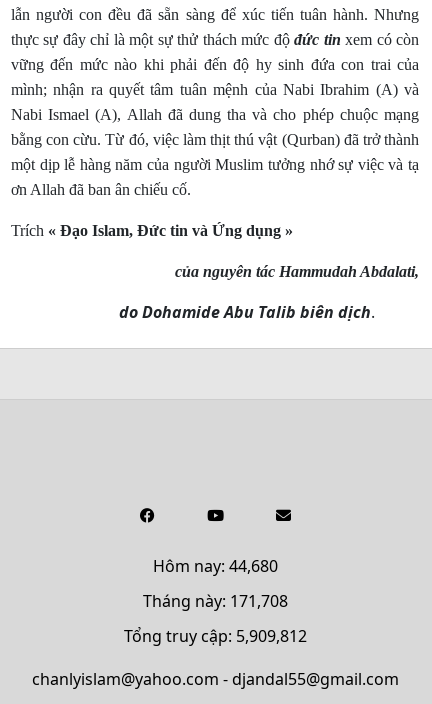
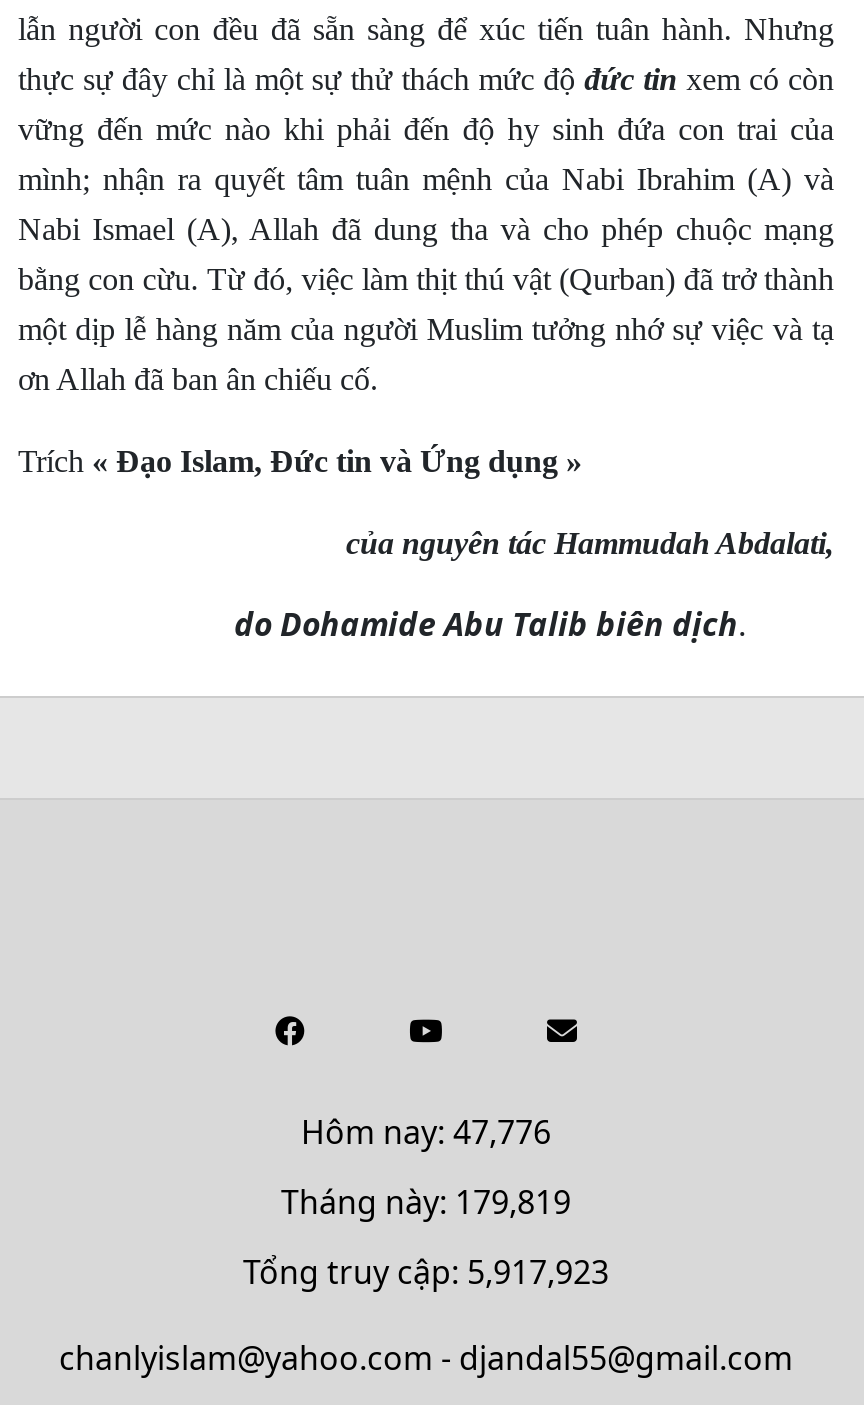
- Hôm nay: 44,680
+ Hôm nay: 47,776

- Tháng này: 171,708
+ Tháng này: 179,819

- Tổng truy cập: 5,909,812
+ Tổng truy cập: 5,917,923
